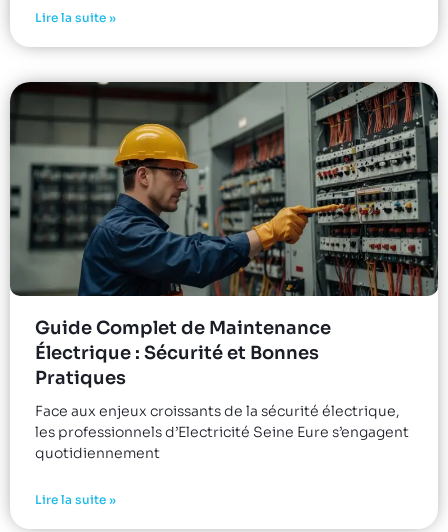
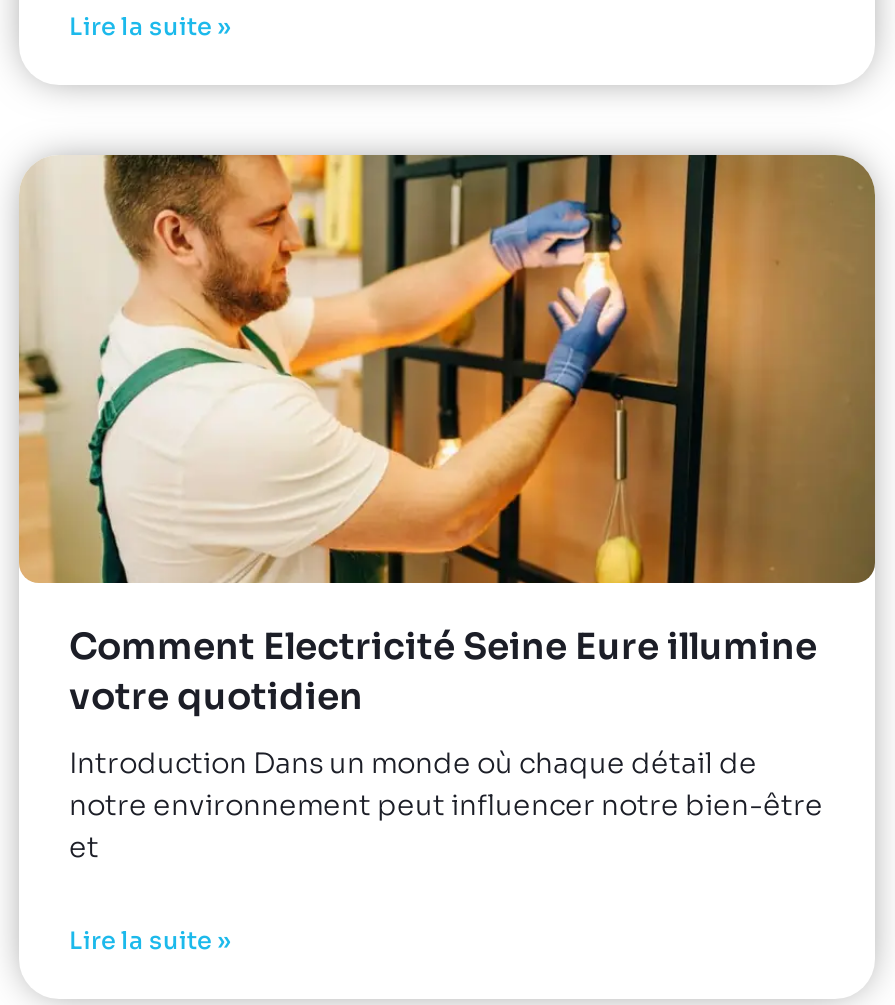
- [image]
- Guide Complet de Maintenance
- Électrique : Sécurité et Bonnes
- Pratiques
+ [image]
+ Comment Electricité Seine Eure illumine
+ votre quotidien

- Face aux enjeux croissants de la sécurité électrique,
- les professionnels d’Electricité Seine Eure s’engagent
- quotidiennement
+ Introduction Dans un monde où chaque détail de
+ notre environnement peut influencer notre bien-être
+ et
